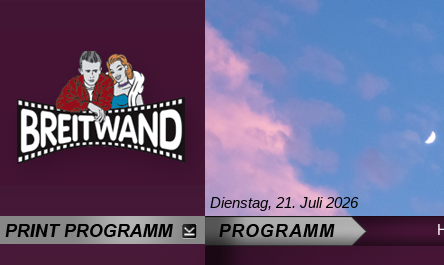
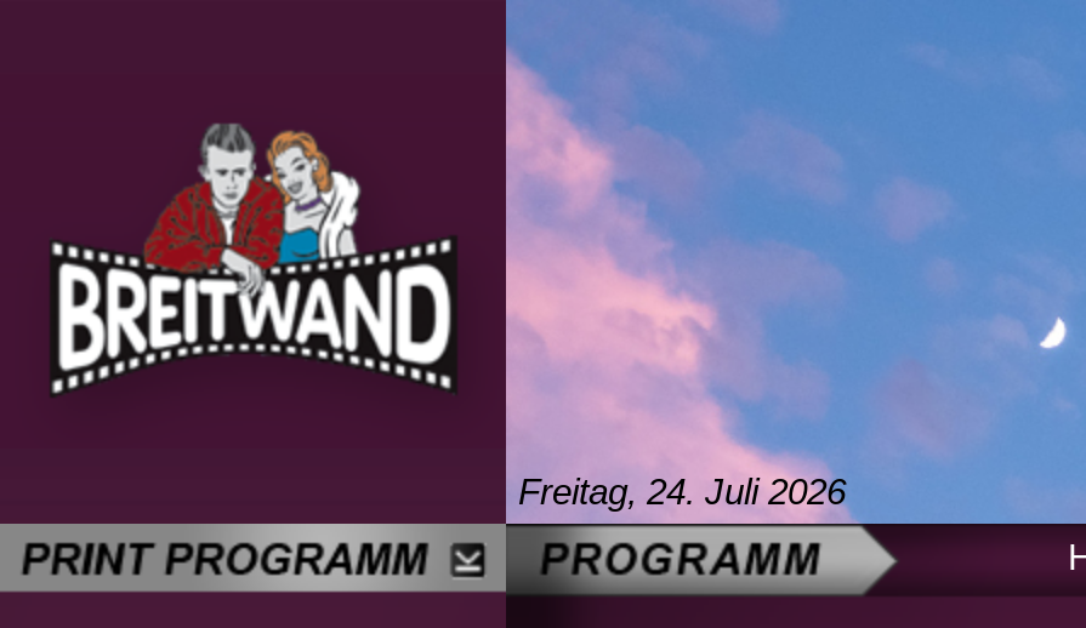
- Dienstag, 21. Juli 2026
+ Freitag, 24. Juli 2026
